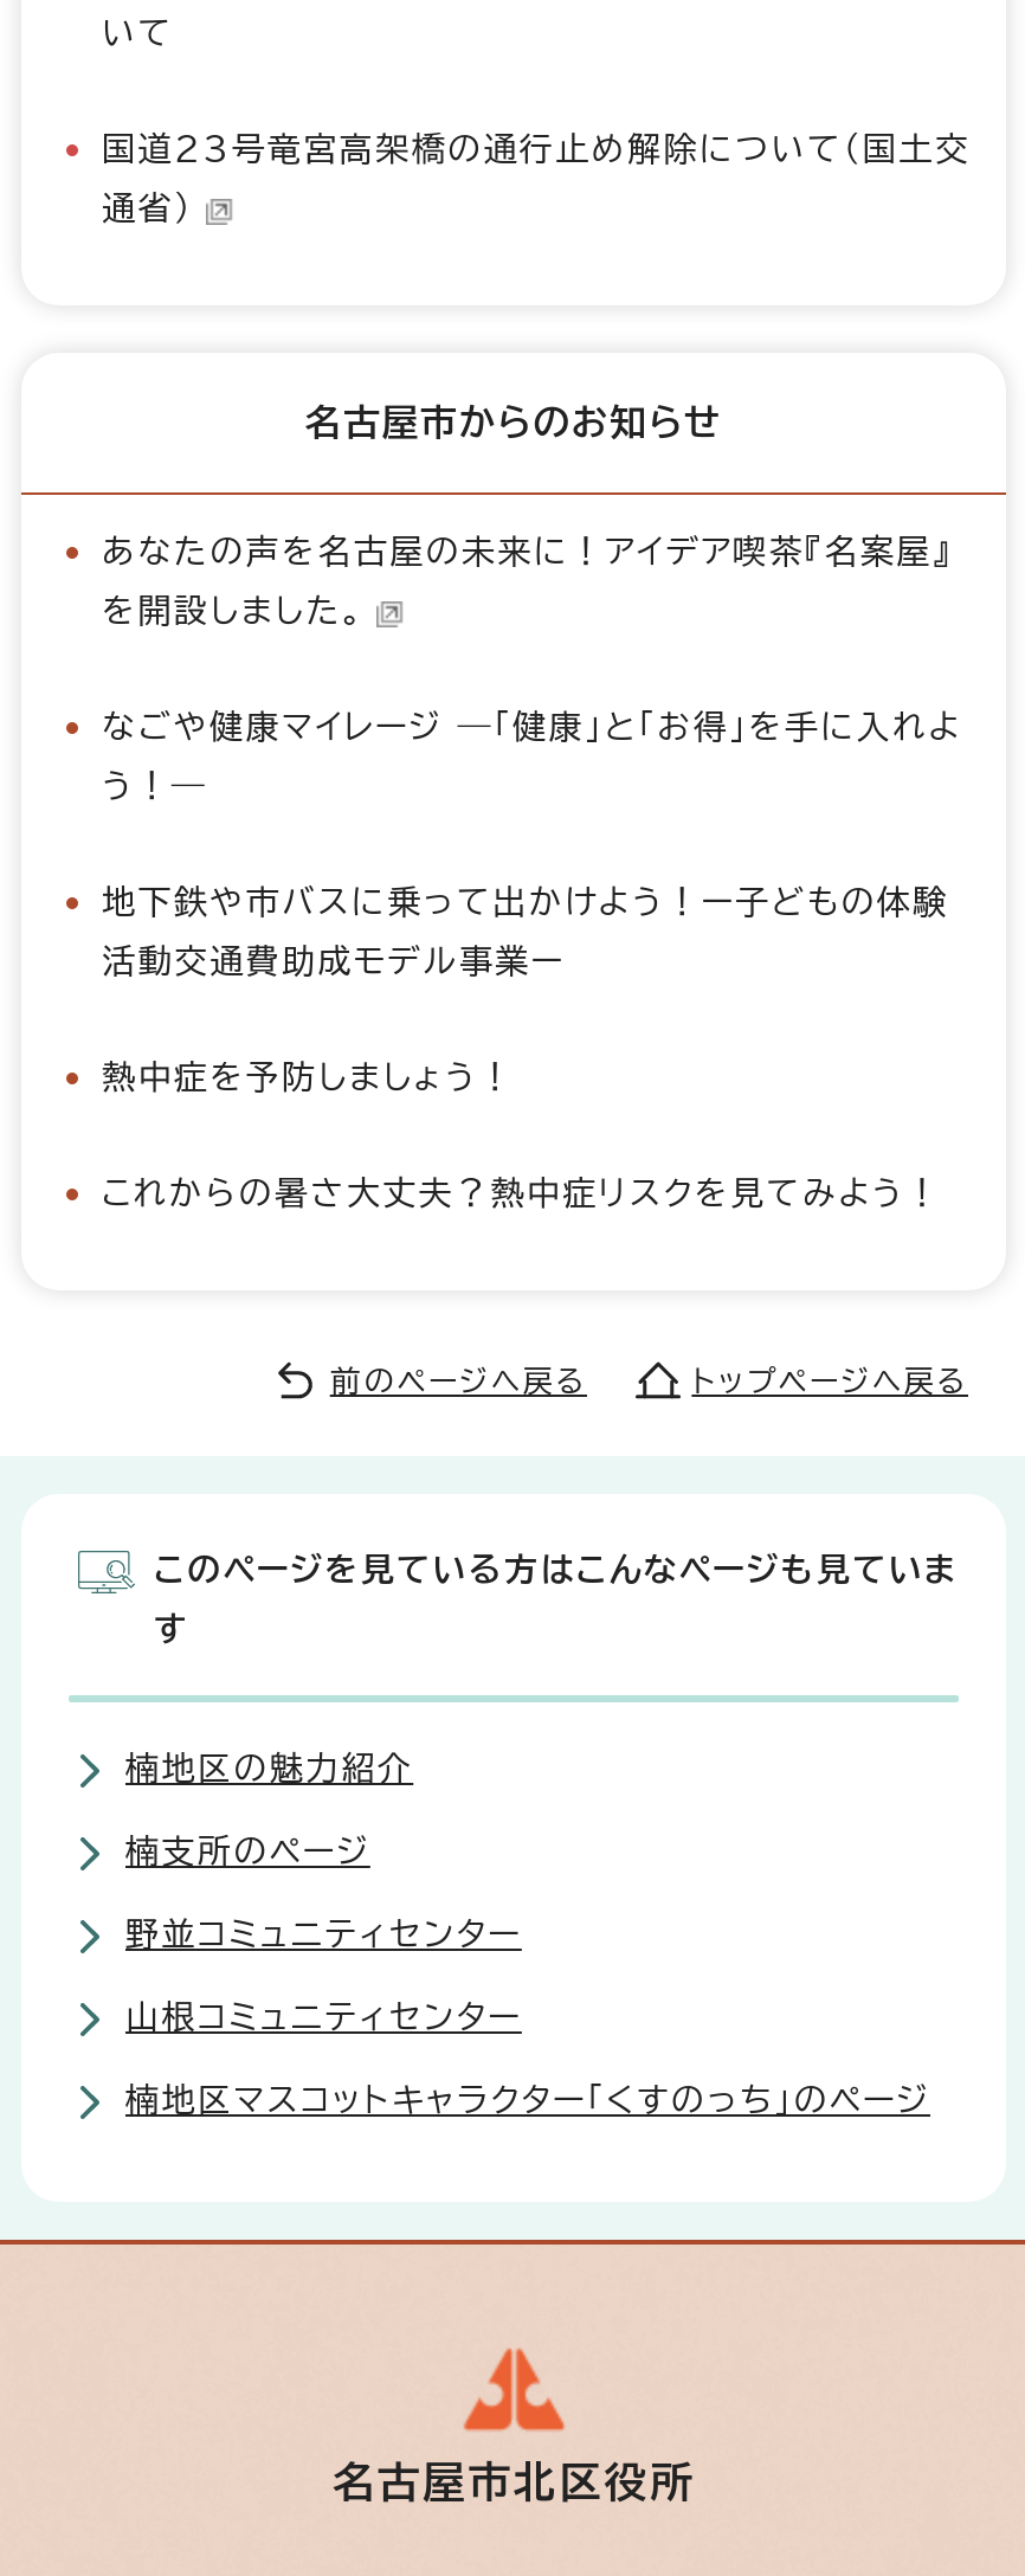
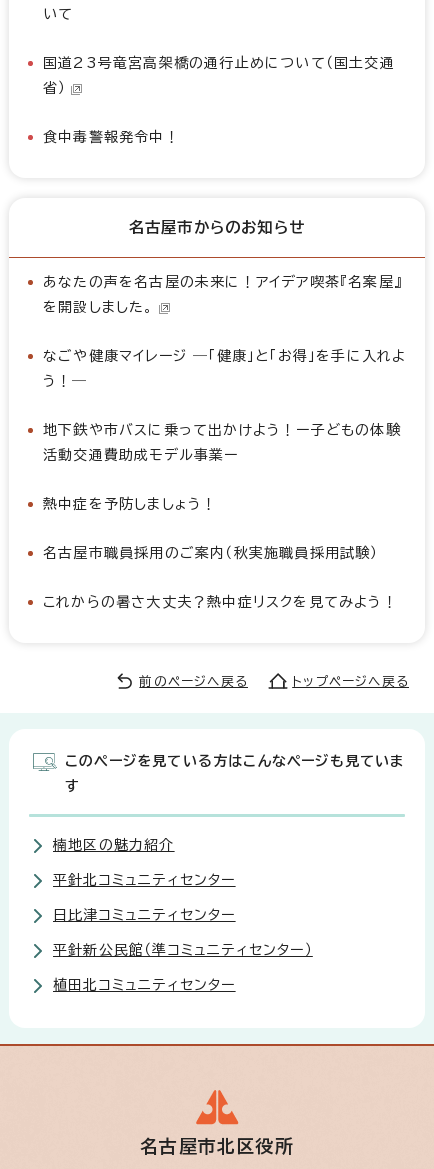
- 国道23号竜宮高架橋の通行止め解除について（国土交
- 通省）
+ 国道23号竜宮高架橋の通行止めについて（国土交通
+ 省）
+ 食中毒警報発令中！

+ 名古屋市職員採用のご案内（秋実施職員採用試験）

- 楠支所のページ
+ 平針北コミュニティセンター

- 野並コミュニティセンター
+ 日比津コミュニティセンター

- 山根コミュニティセンター
+ 平針新公民館（準コミュニティセンター）

- 楠地区マスコットキャラクター「くすのっち」のページ
+ 植田北コミュニティセンター
